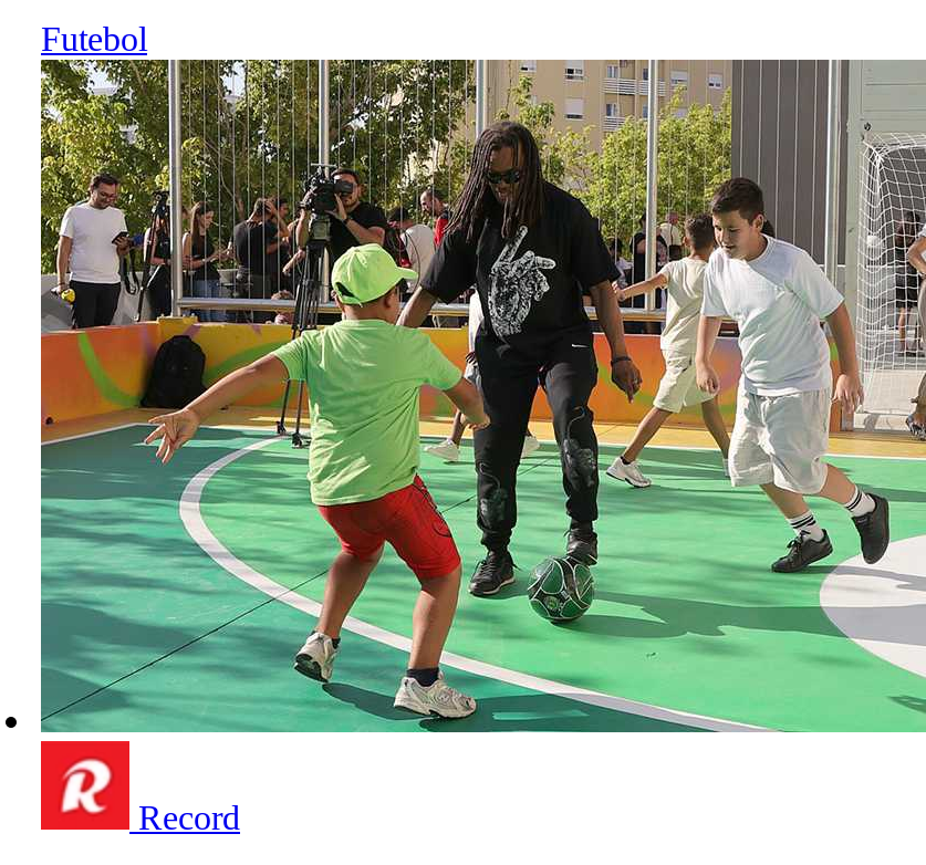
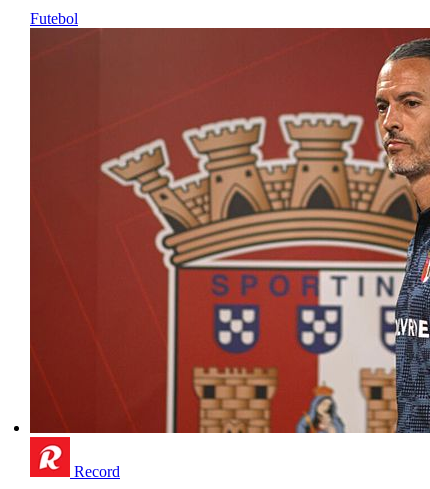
- [image]
+ [image]
